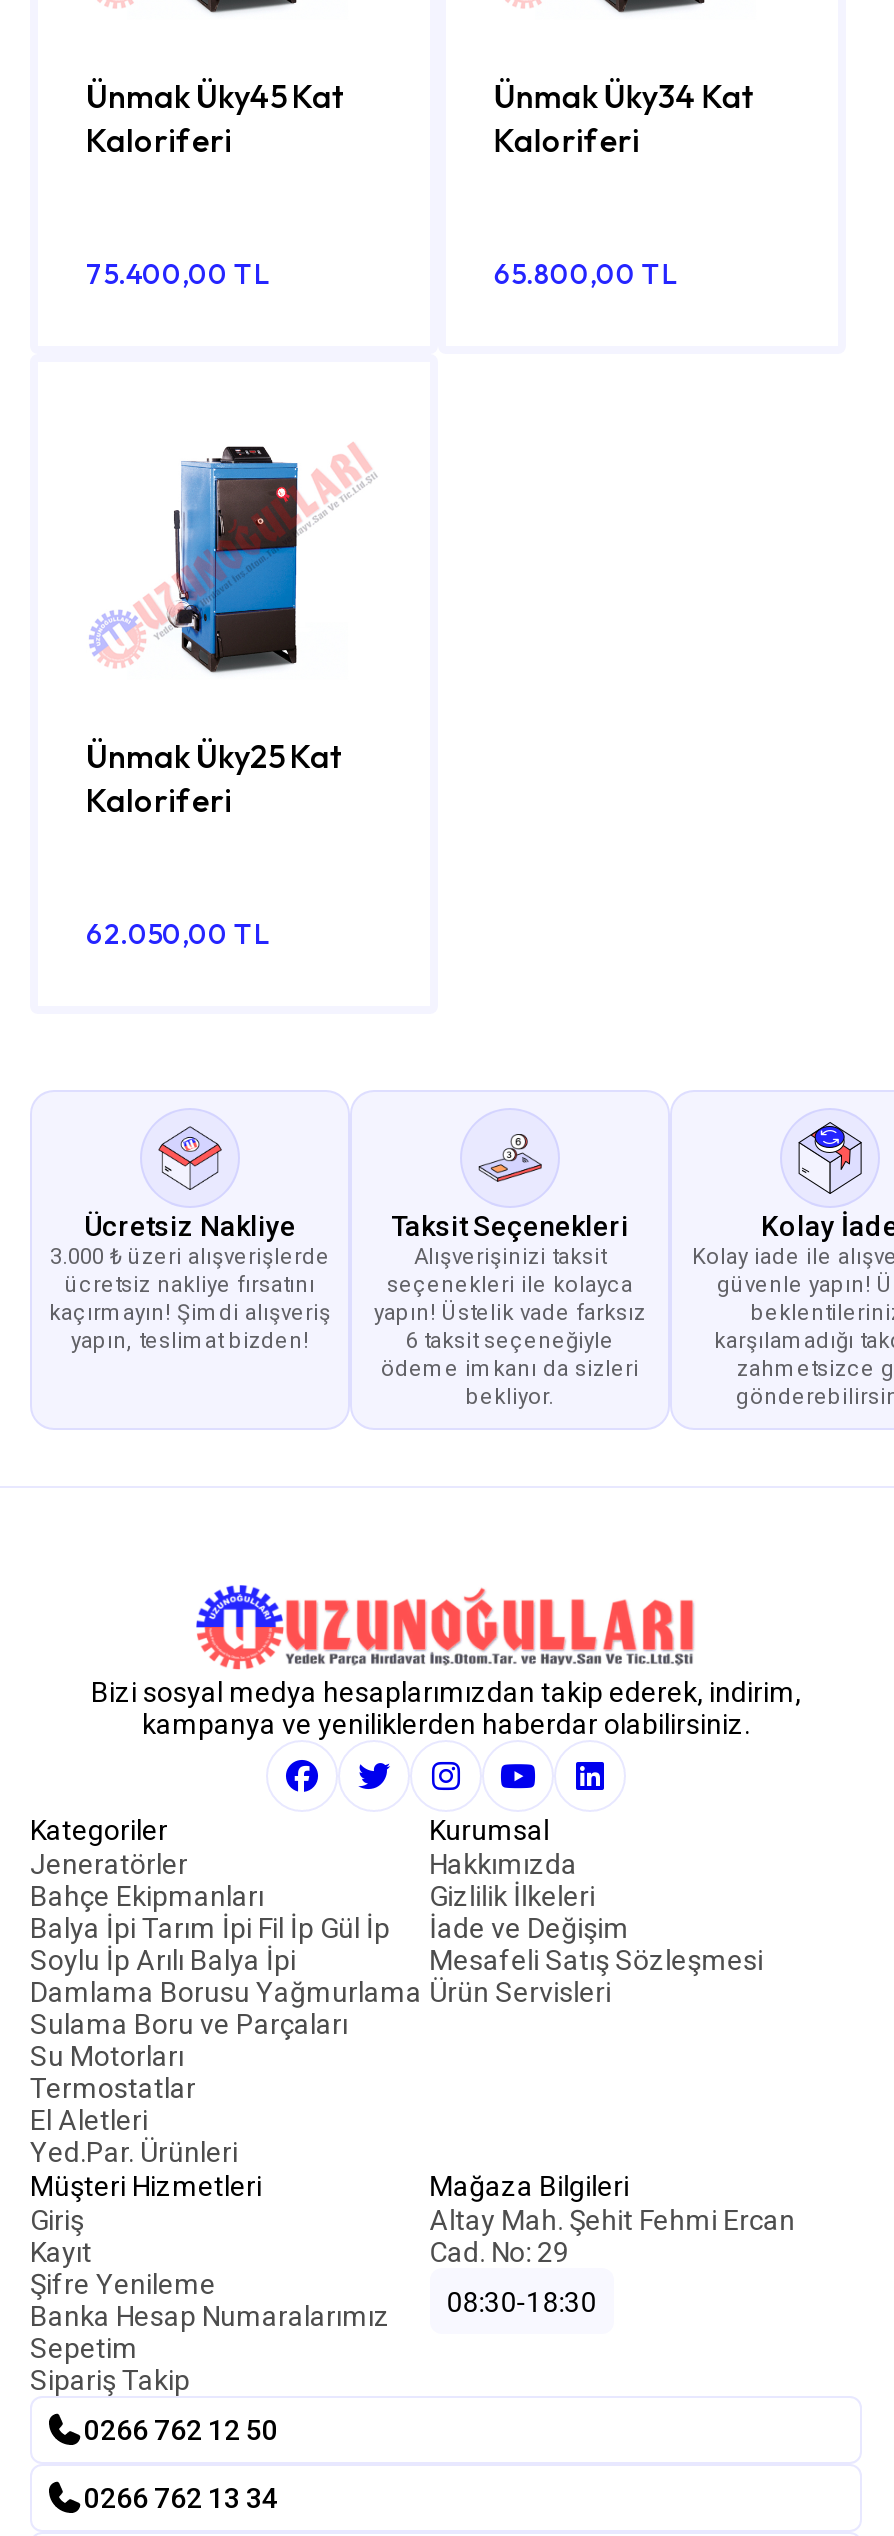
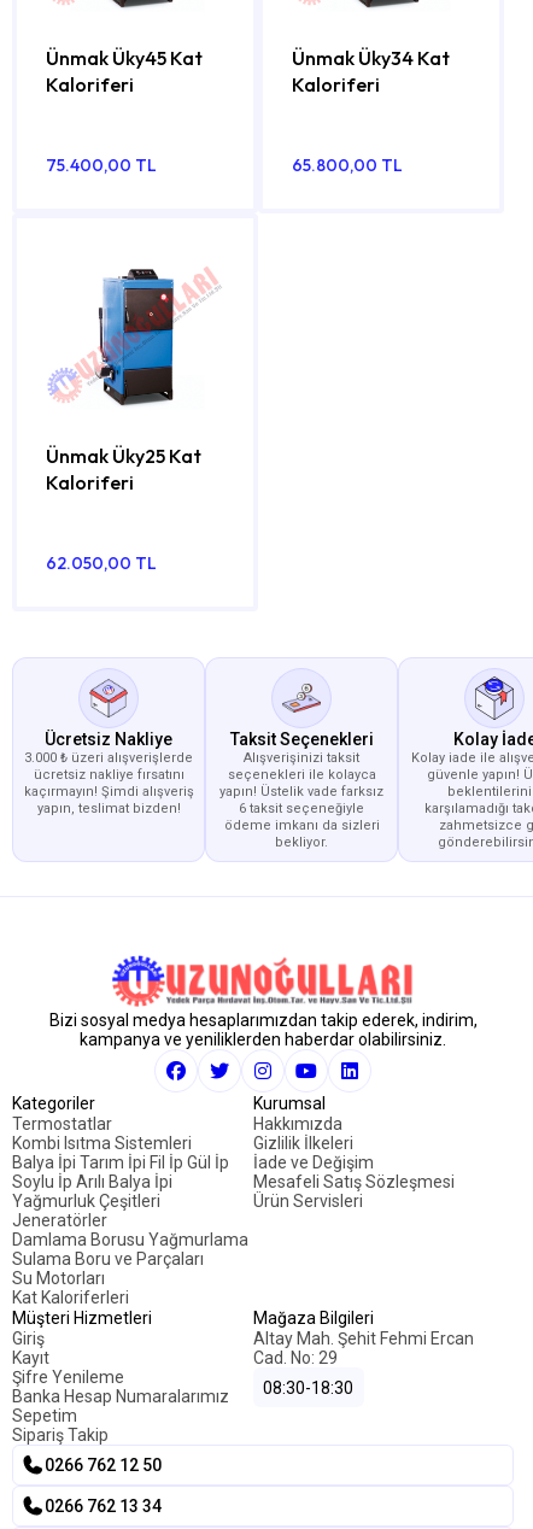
moved down: Jeneratörler

- Bahçe Ekipmanları
+ Kombi Isıtma Sistemleri

moved down: Damlama Borusu Yağmurlama | Sulama Boru ve Parçaları | Su Motorları

+ Yağmurluk Çeşitleri

moved up: Termostatlar

- El Aletleri
- Yed.Par. Ürünleri
+ Kat Kaloriferleri
